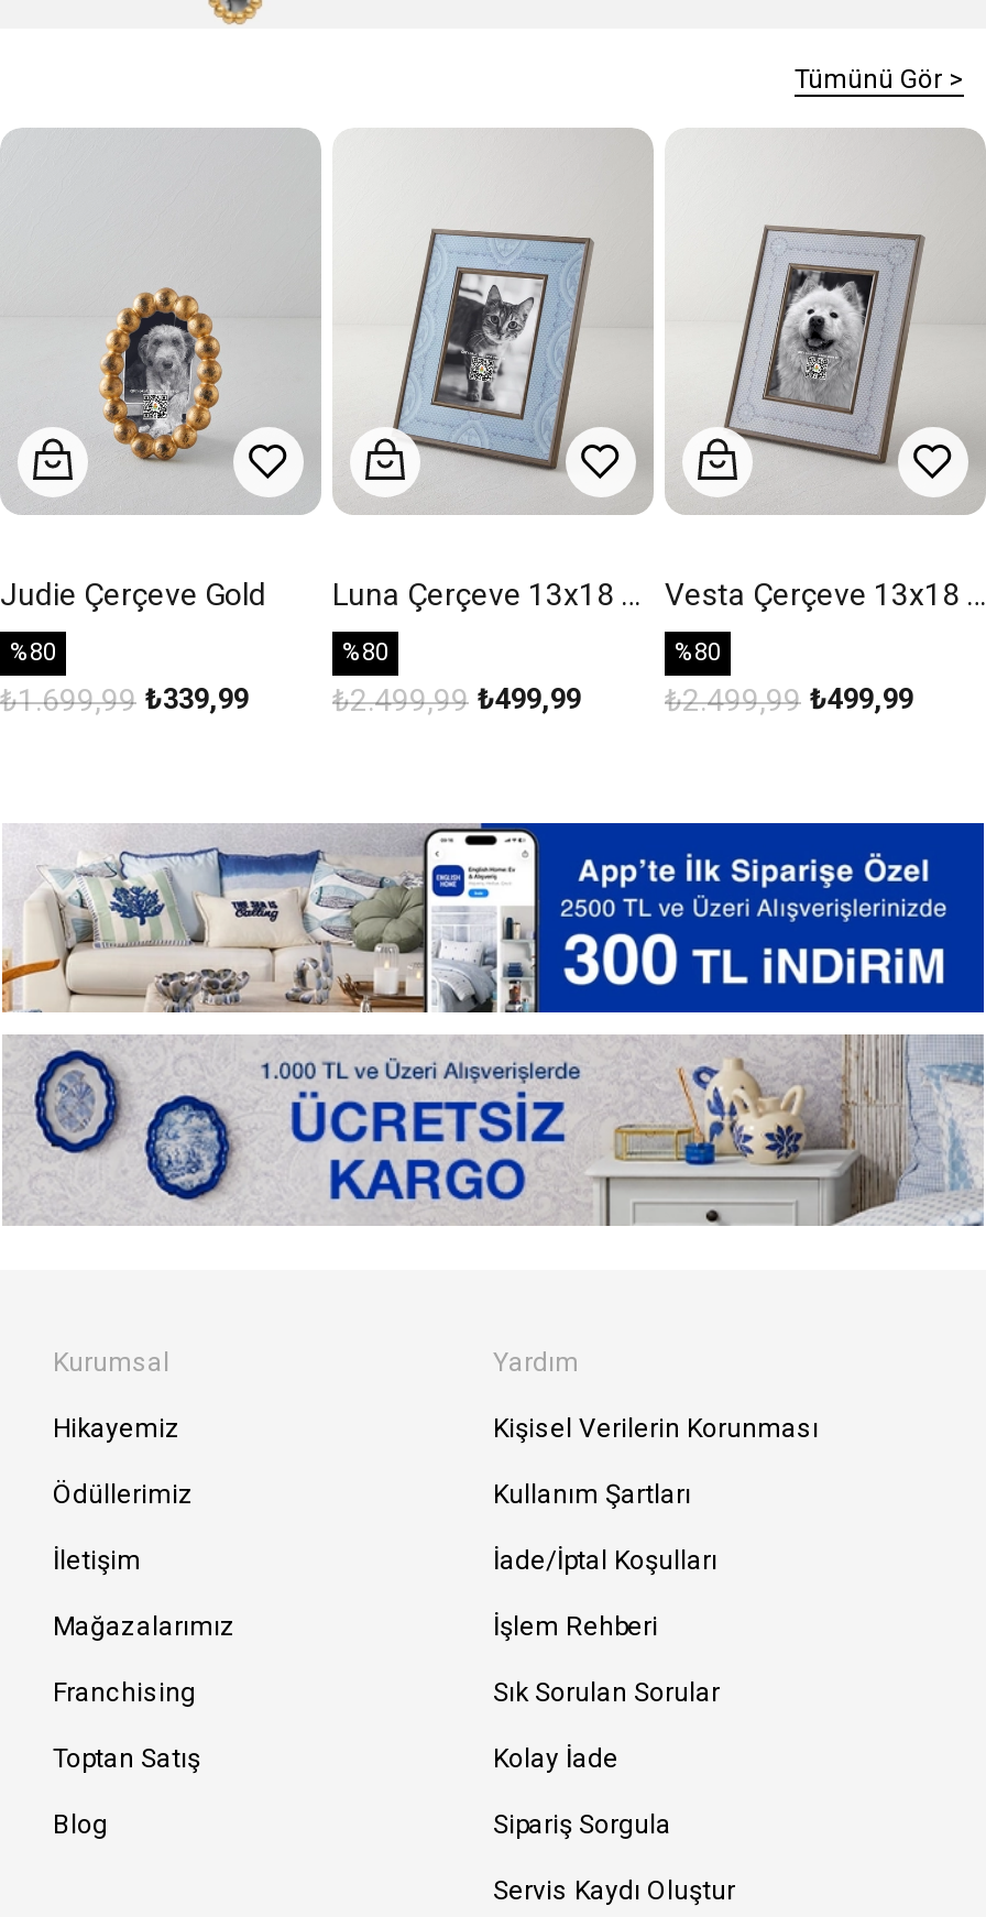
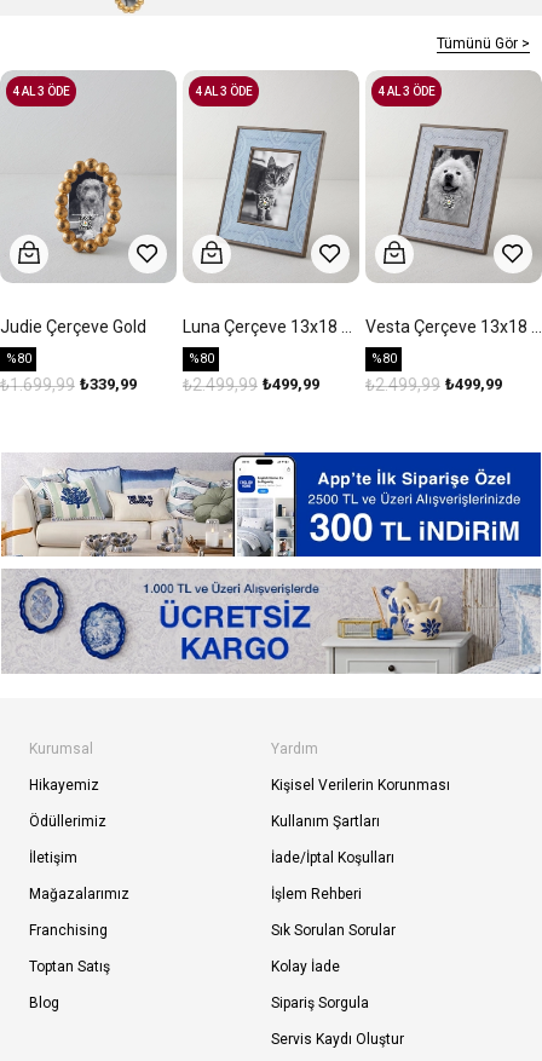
+ 4 AL 3 ÖDE

+ 4 AL 3 ÖDE

+ 4 AL 3 ÖDE
